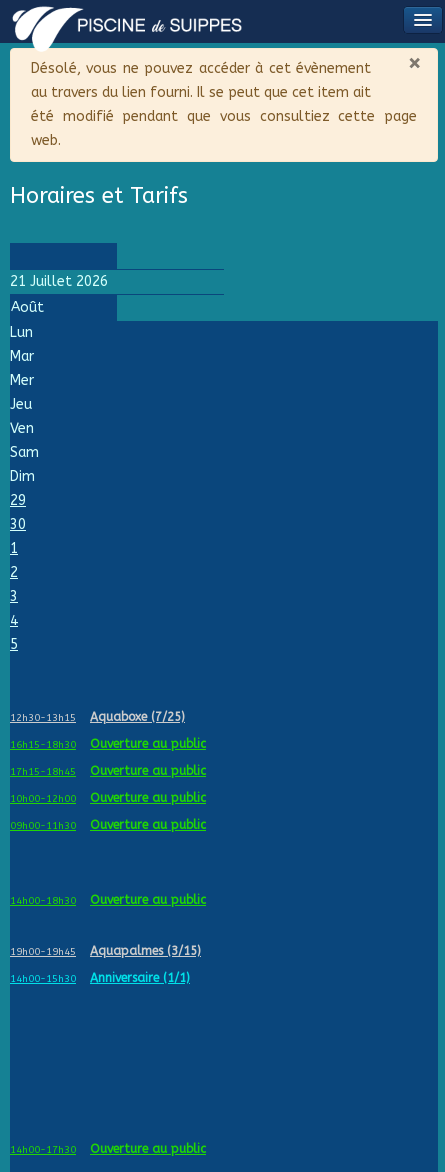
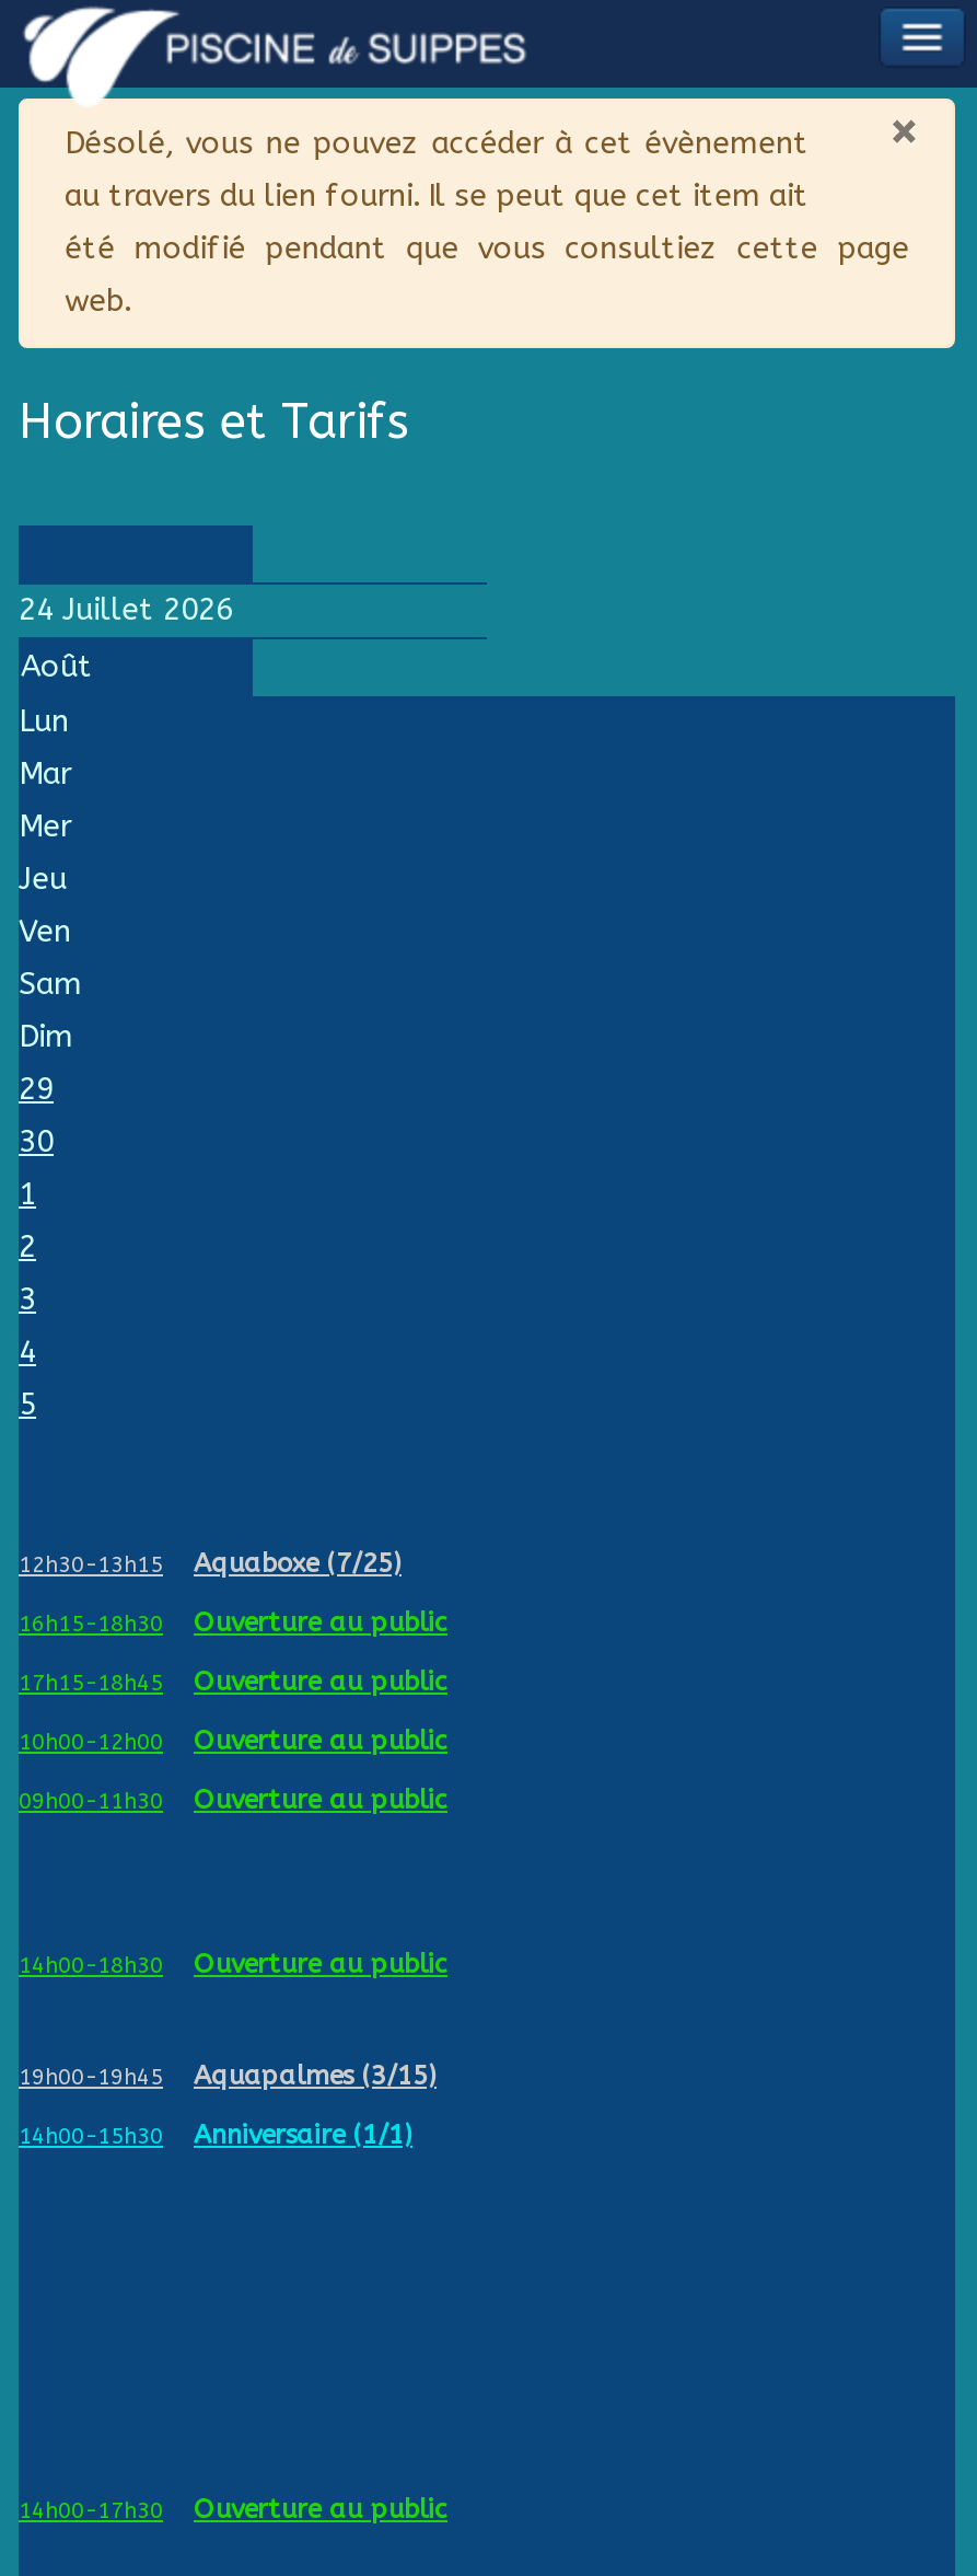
- 21 Juillet 2026
+ 24 Juillet 2026
